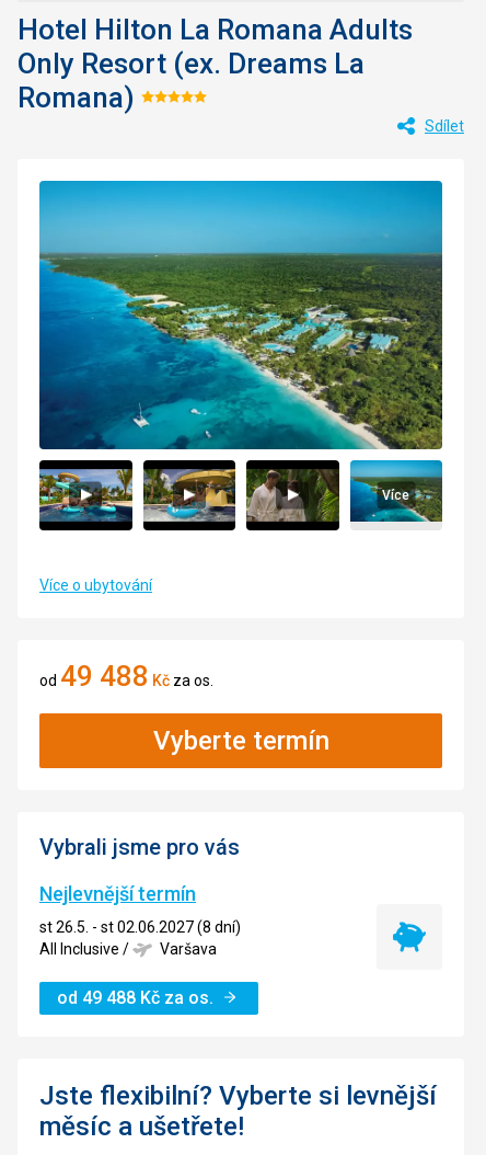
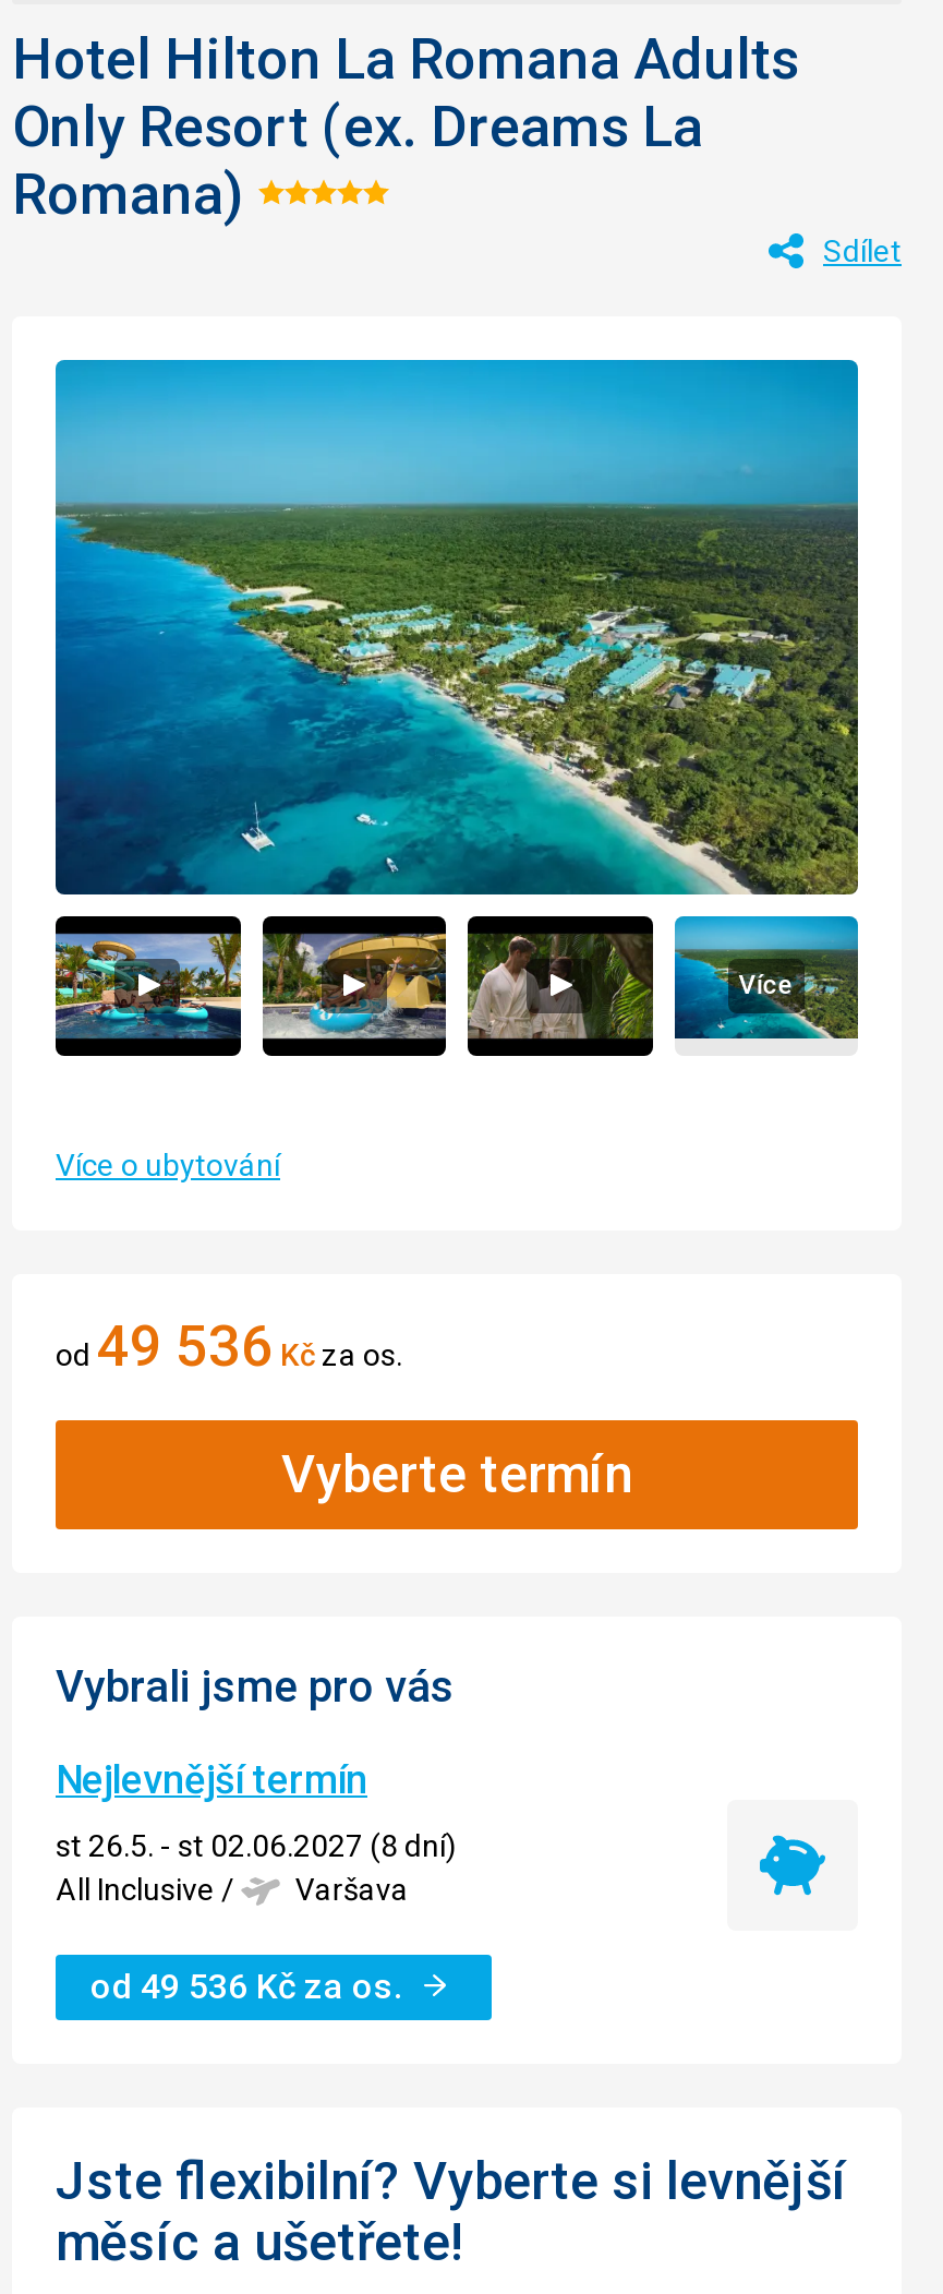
- od49 488 Kčza os.
+ od49 536 Kčza os.

- od 49 488 Kč za os.
+ od 49 536 Kč za os.
